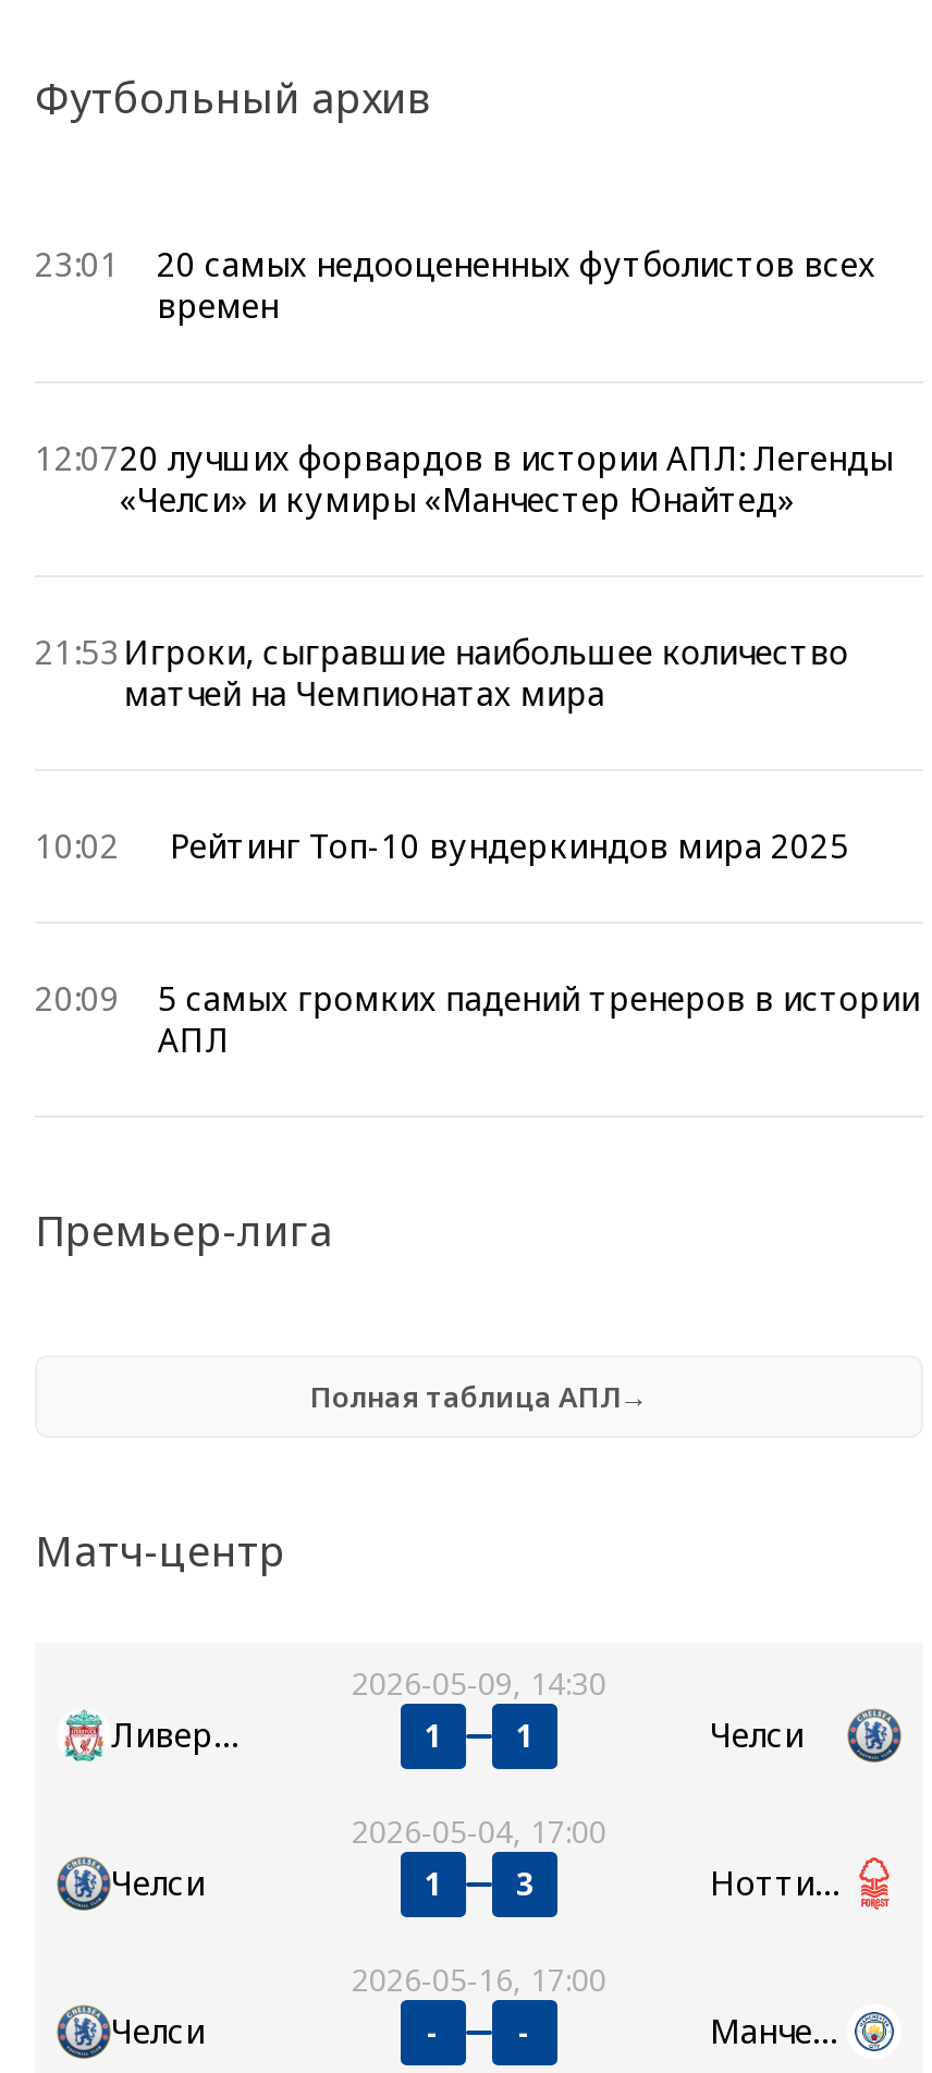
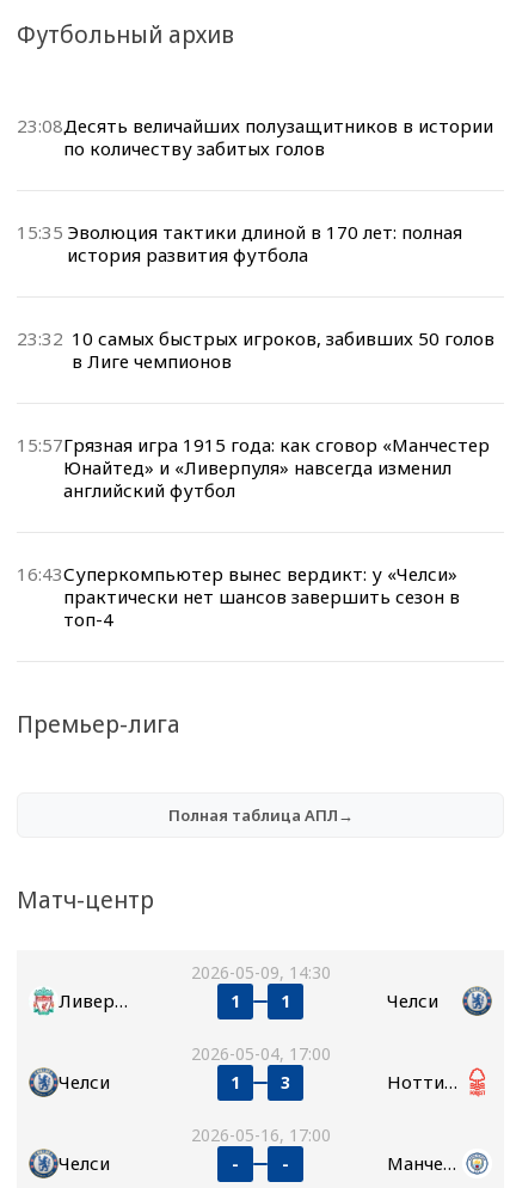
- 23:01
- 20 самых недооцененных футболистов всех
- времен
+ 23:08Десять величайших полузащитников в истории
+ по количеству забитых голов

- 12:0720 лучших форвардов в истории АПЛ: Легенды
- «Челси» и кумиры «Манчестер Юнайтед»
+ 15:35 Эволюция тактики длиной в 170 лет: полная
+ история развития футбола

- 21:53 Игроки, сыгравшие наибольшее количество
- матчей на Чемпионатах мира
+ 23:32 10 самых быстрых игроков, забивших 50 голов
+ в Лиге чемпионов

- 10:02
- Рейтинг Топ-10 вундеркиндов мира 2025
+ 15:57Грязная игра 1915 года: как сговор «Манчестер
+ Юнайтед» и «Ливерпуля» навсегда изменил
+ английский футбол

- 20:09
- 5 самых громких падений тренеров в истории
- АПЛ
+ 16:43Суперкомпьютер вынес вердикт: у «Челси»
+ практически нет шансов завершить сезон в
+ топ-4
